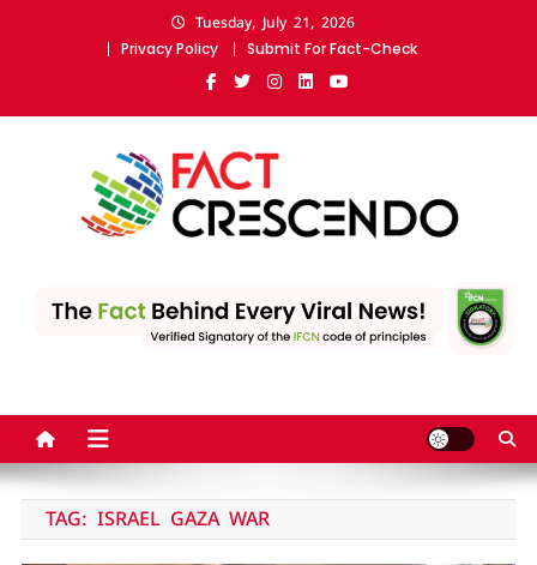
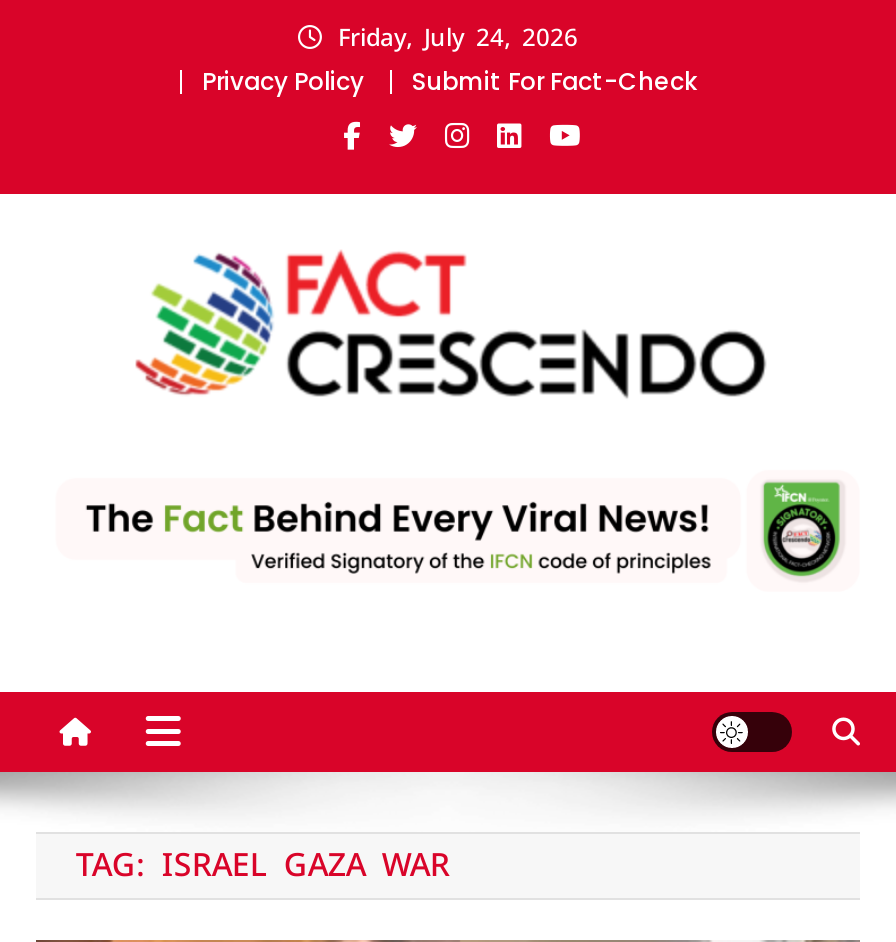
- Tuesday, July 21, 2026
+ Friday, July 24, 2026
